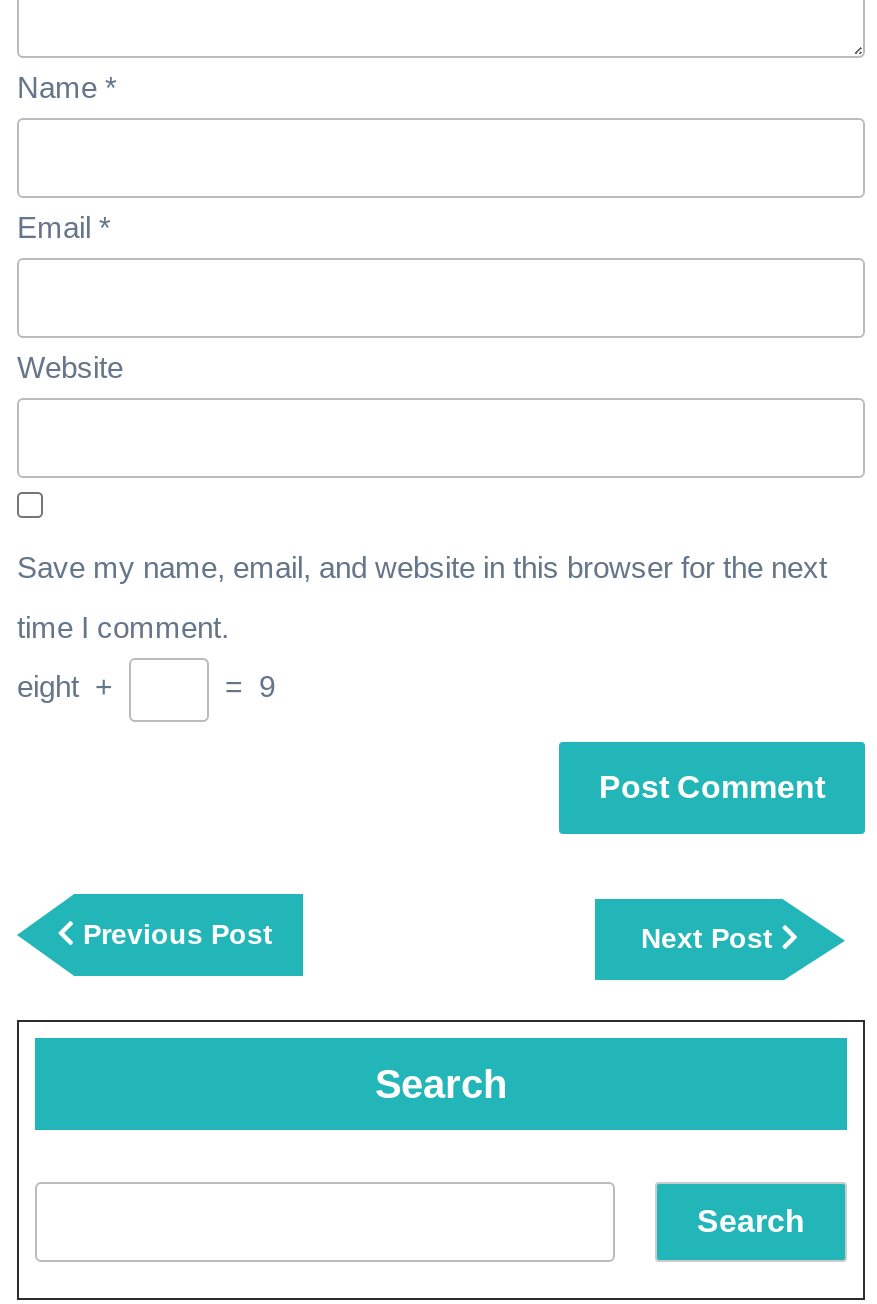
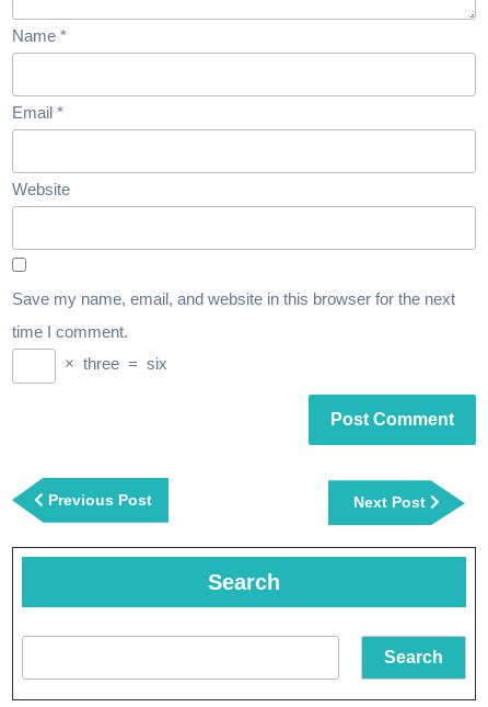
- eight +
- = 9
+ × three = six
